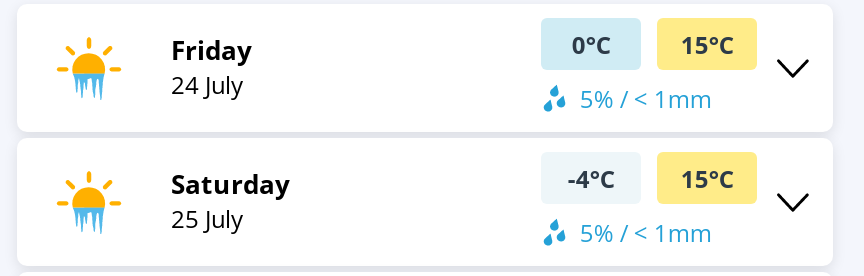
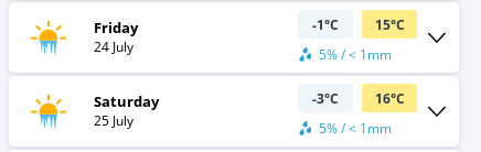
- 0°C
+ -1°C

- -4°C
+ -3°C

- 15°C
+ 16°C
